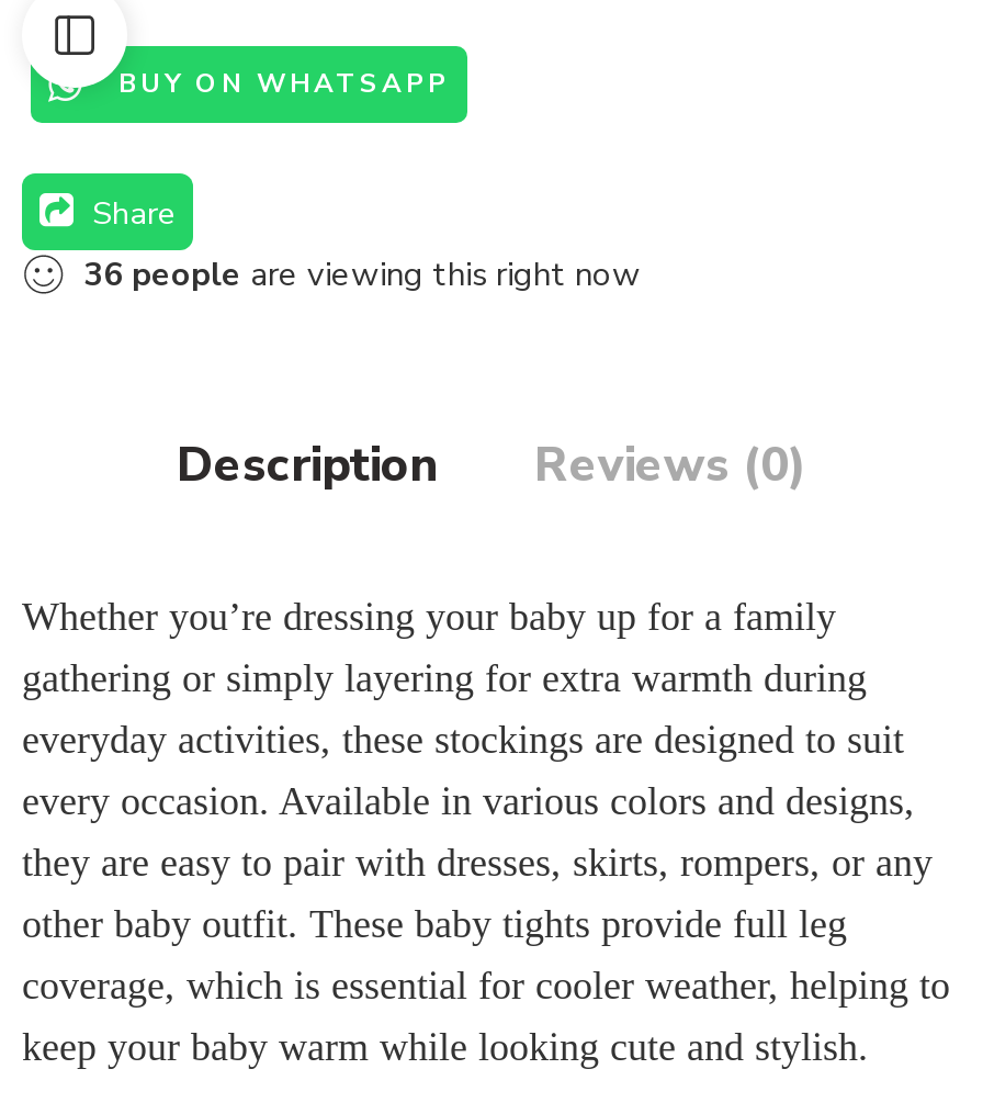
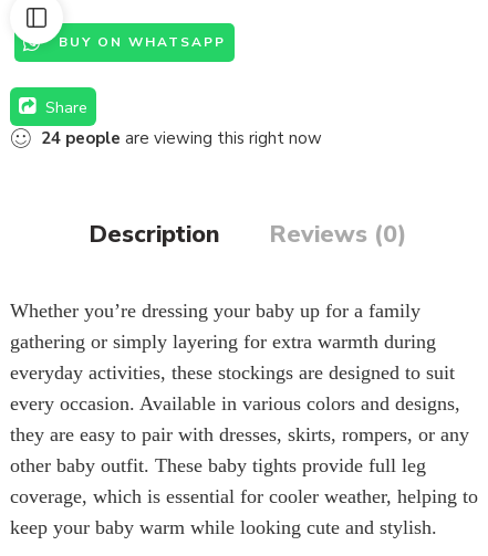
- 36 people are viewing this right now
+ 24 people are viewing this right now
